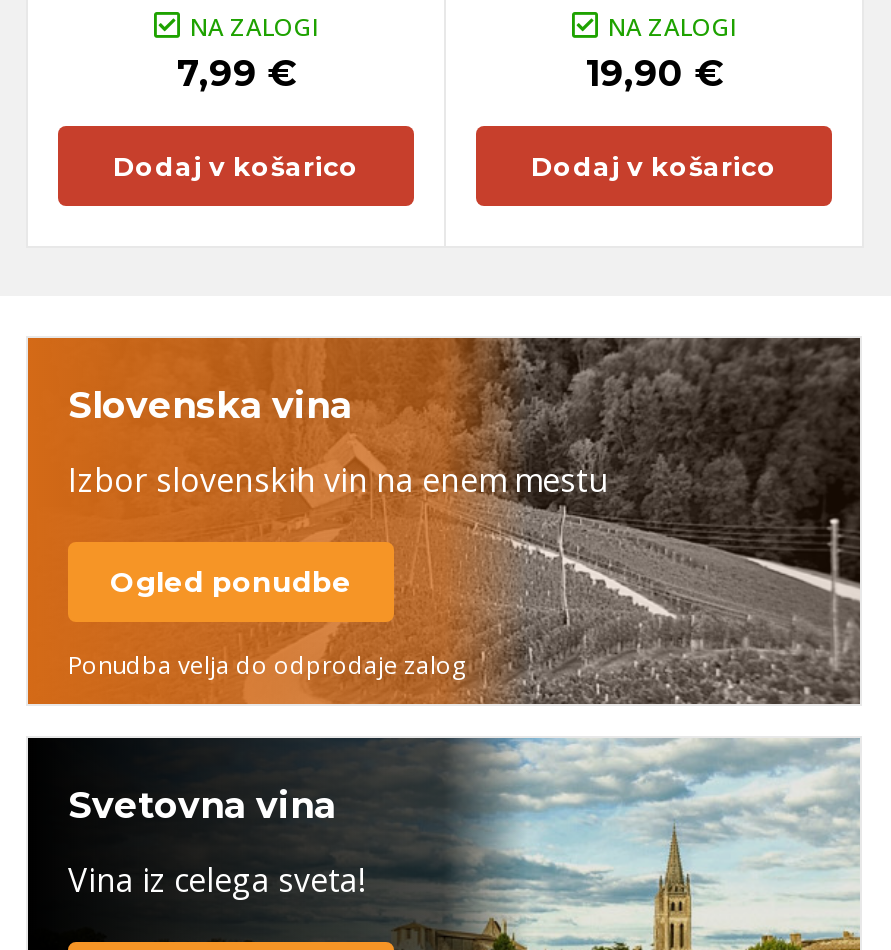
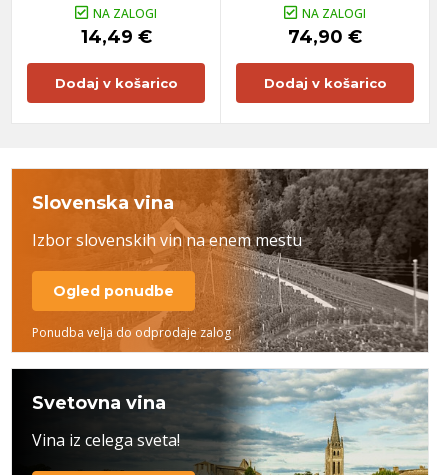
- 7,99 €
+ 14,49 €

- 19,90 €
+ 74,90 €
